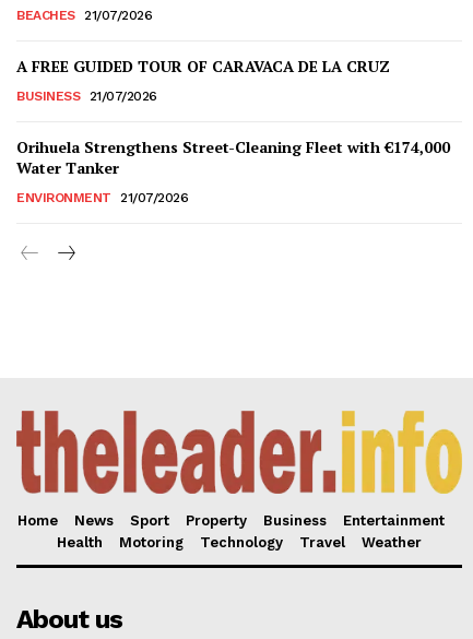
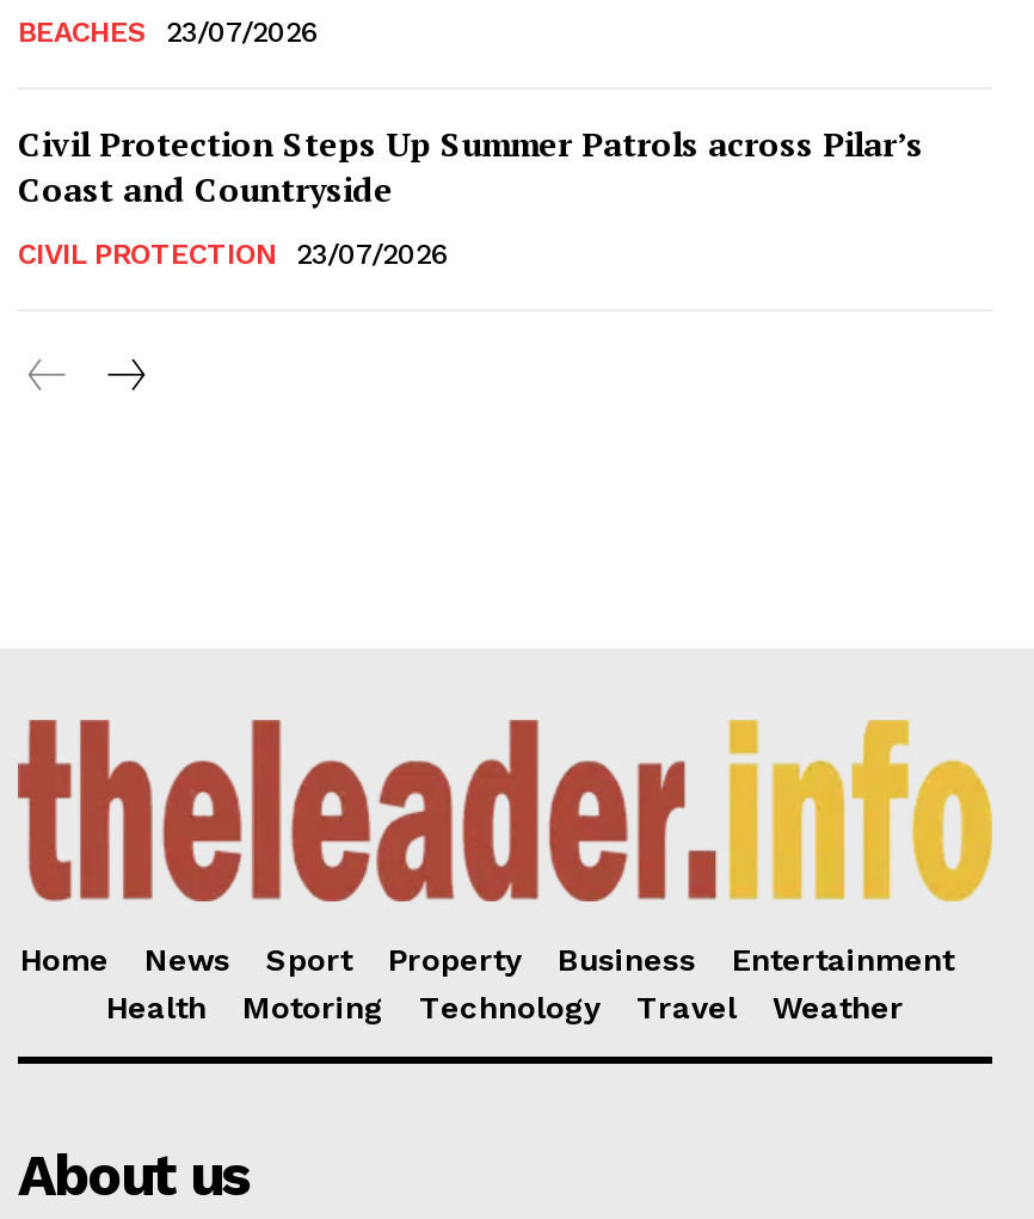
- 21/07/2026
- A FREE GUIDED TOUR OF CARAVACA DE LA CRUZ
- BUSINESS
- 21/07/2026
- Orihuela Strengthens Street-Cleaning Fleet with €174,000
- Water Tanker
- ENVIRONMENT
- 21/07/2026
+ 23/07/2026
+ Civil Protection Steps Up Summer Patrols across Pilar’s
+ Coast and Countryside
+ CIVIL PROTECTION
+ 23/07/2026
